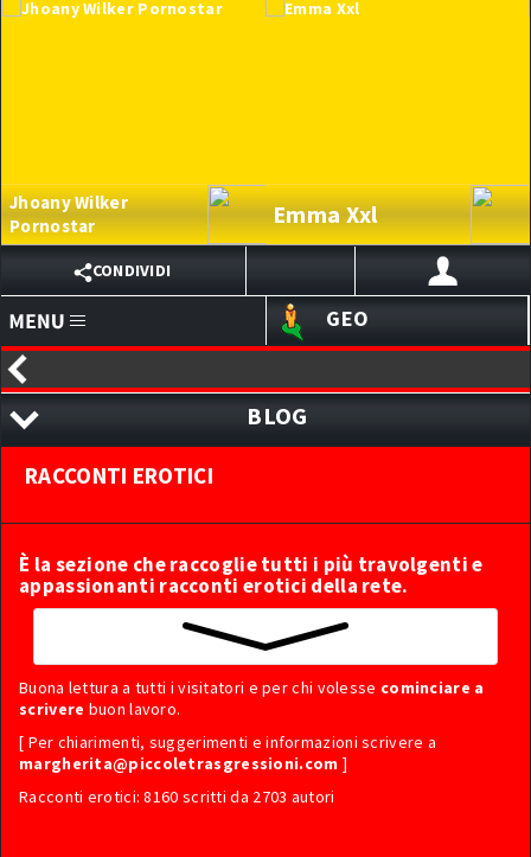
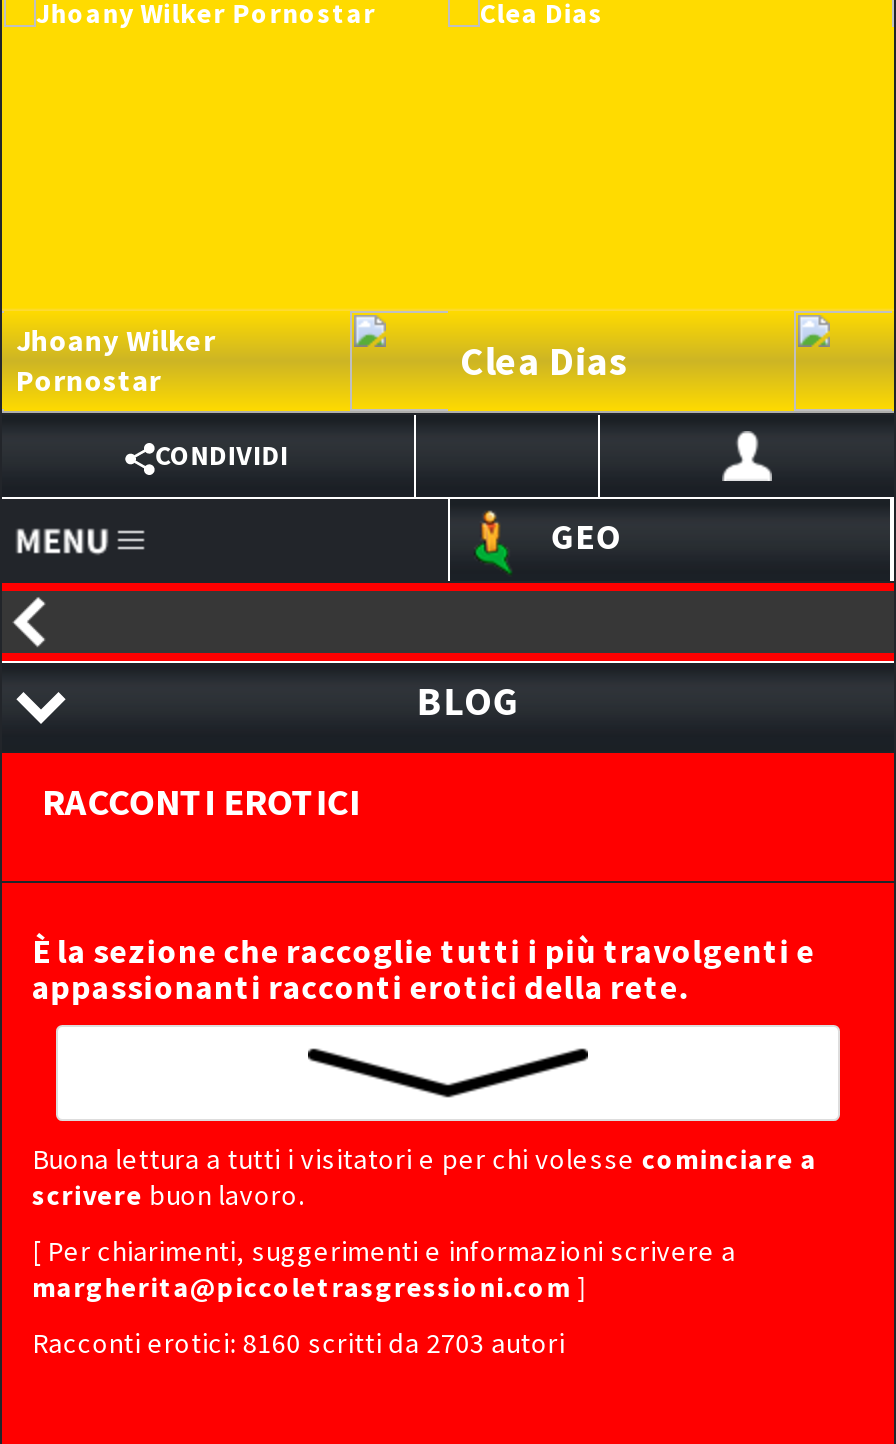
- Emma Xxl
+ Clea Dias
